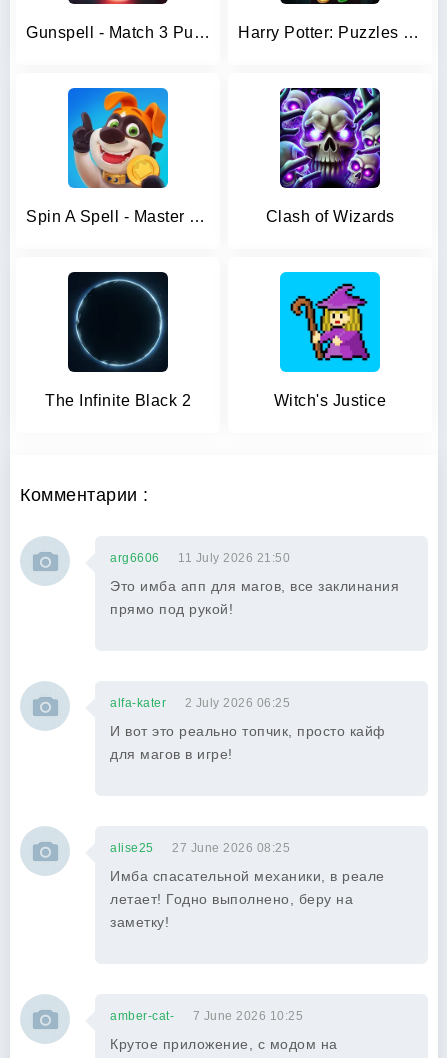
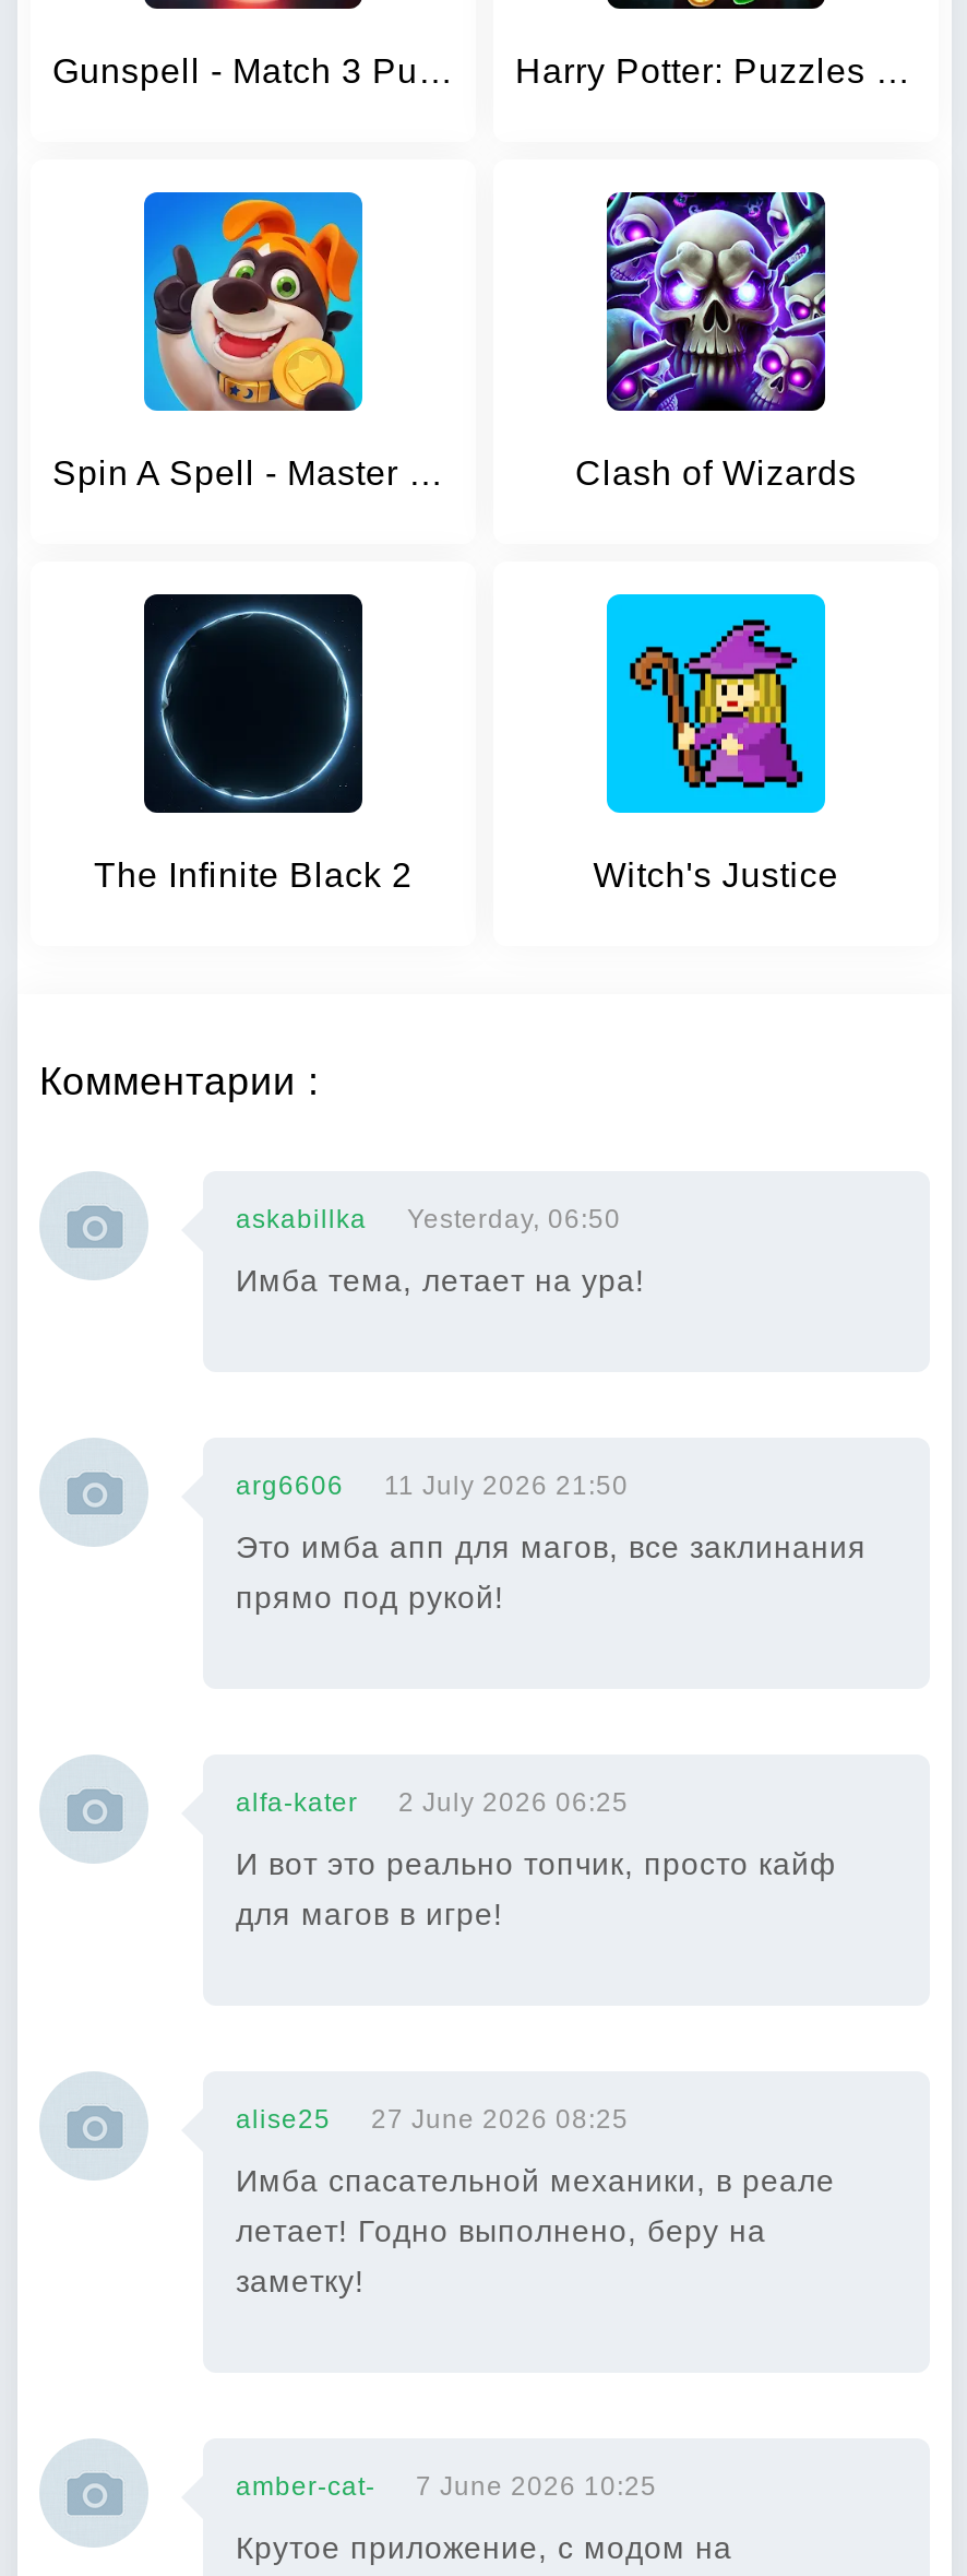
+ askabillka
+ Yesterday, 06:50
+ Имба тема, летает на ура!
